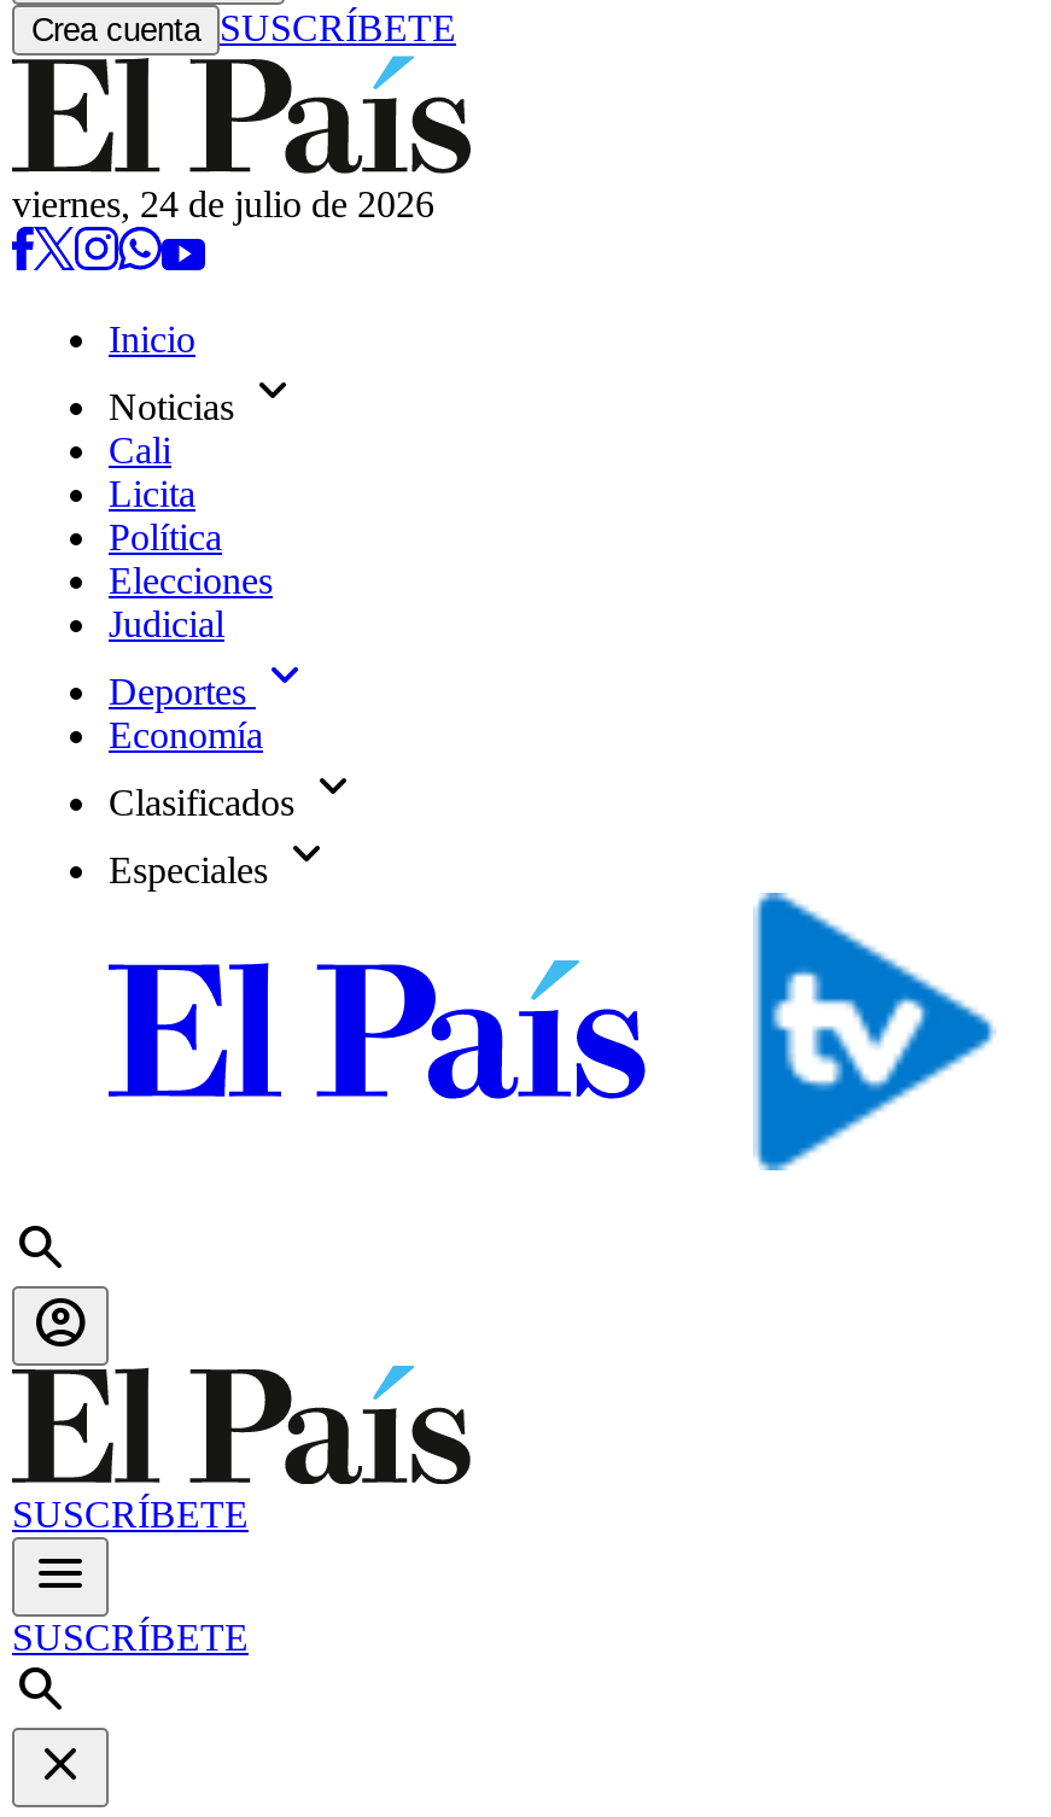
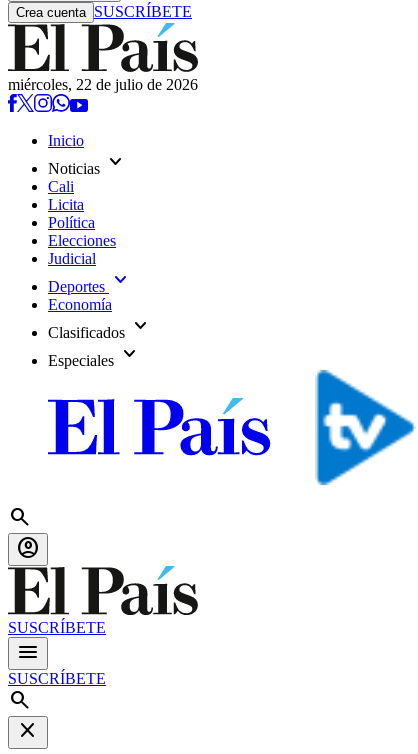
- viernes, 24 de julio de 2026
+ miércoles, 22 de julio de 2026
